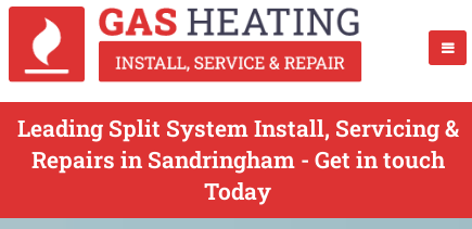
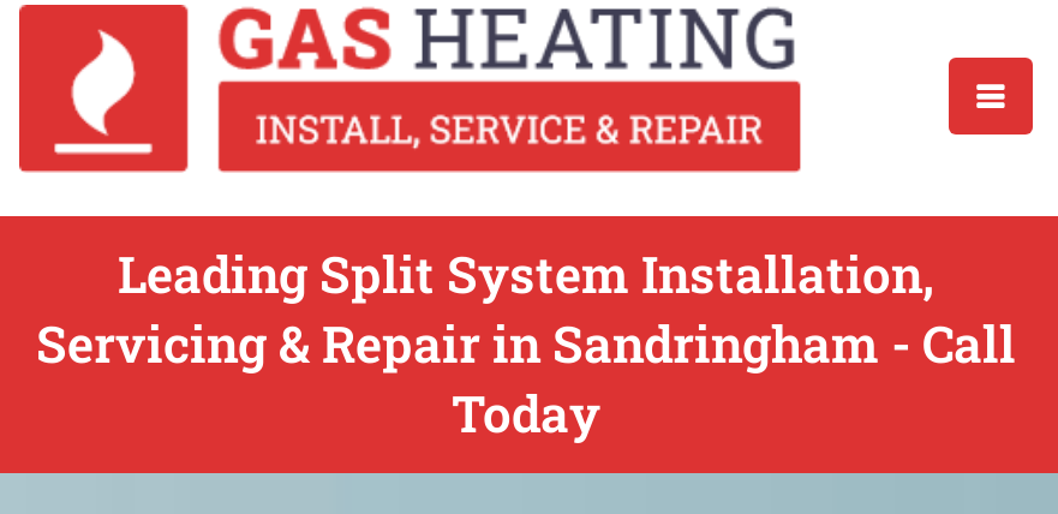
- Leading Split System Install, Servicing &
- Repairs in Sandringham - Get in touch
+ Leading Split System Installation,
+ Servicing & Repair in Sandringham - Call
